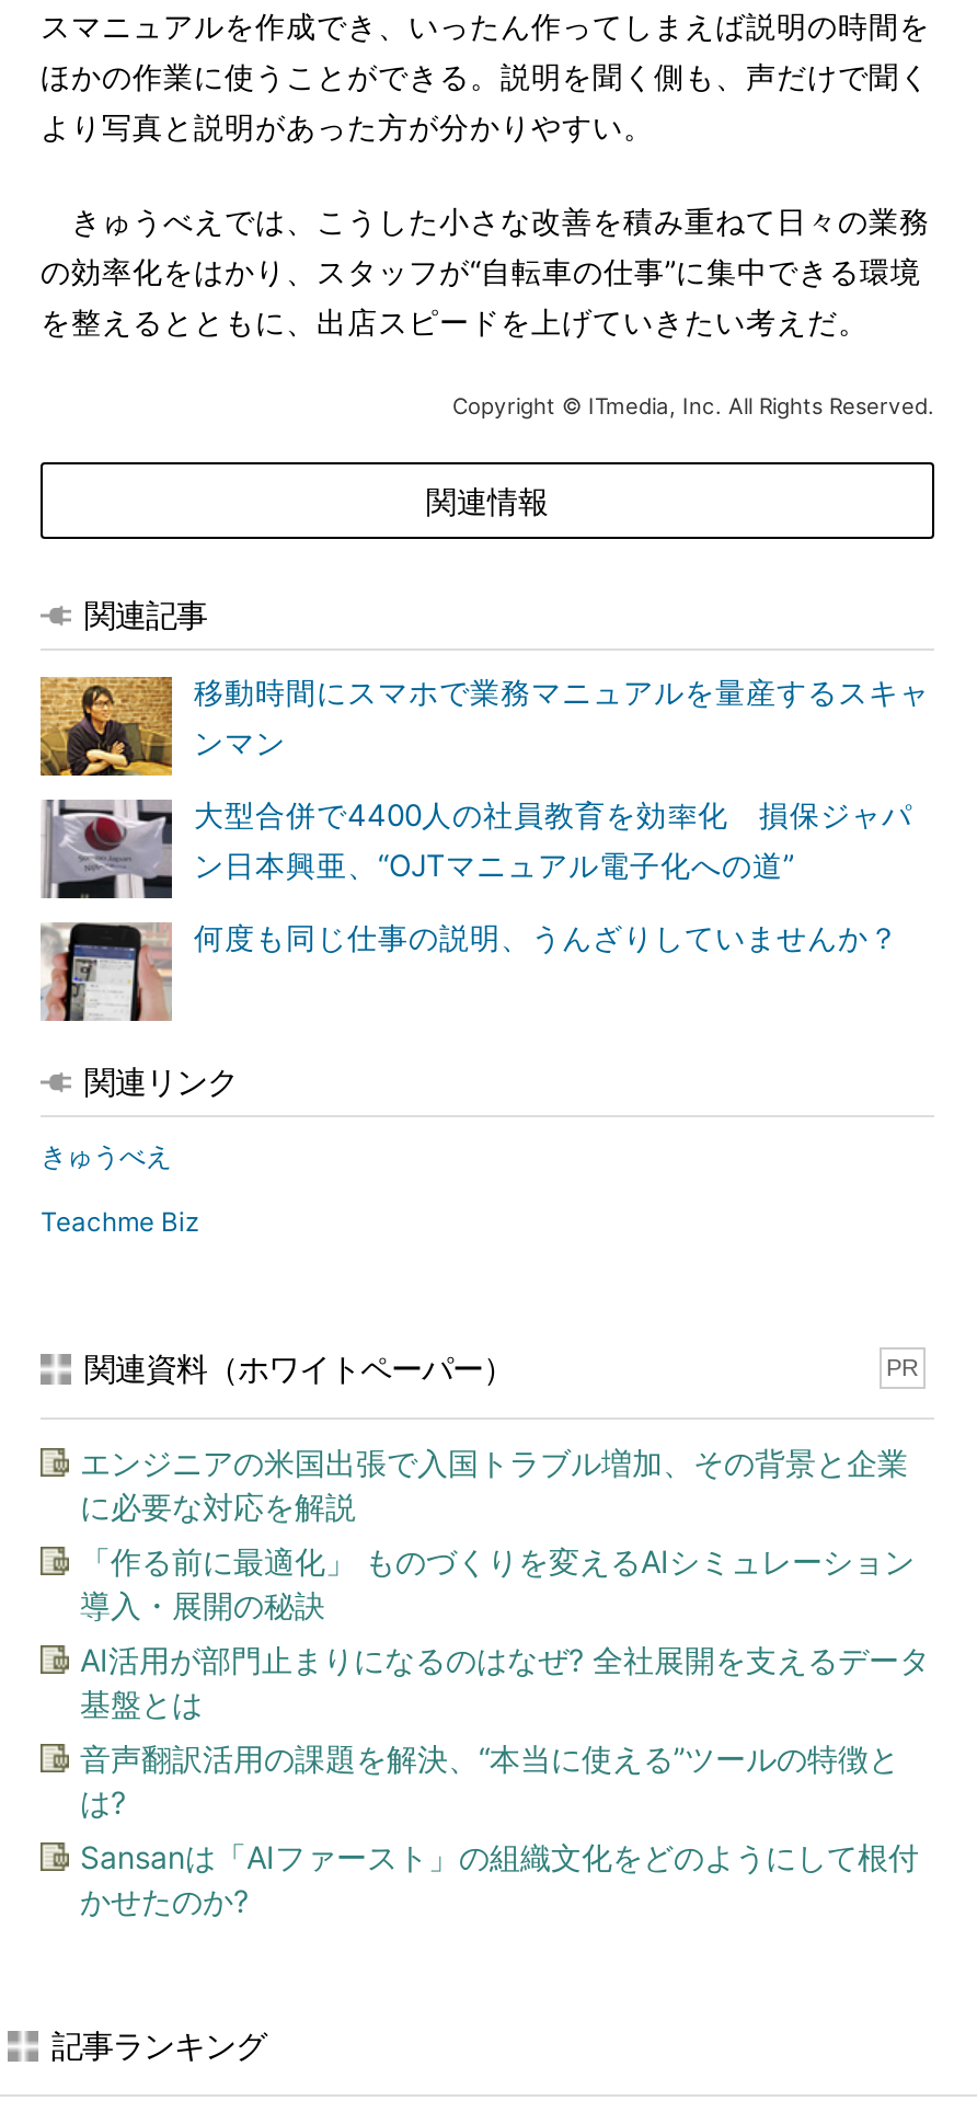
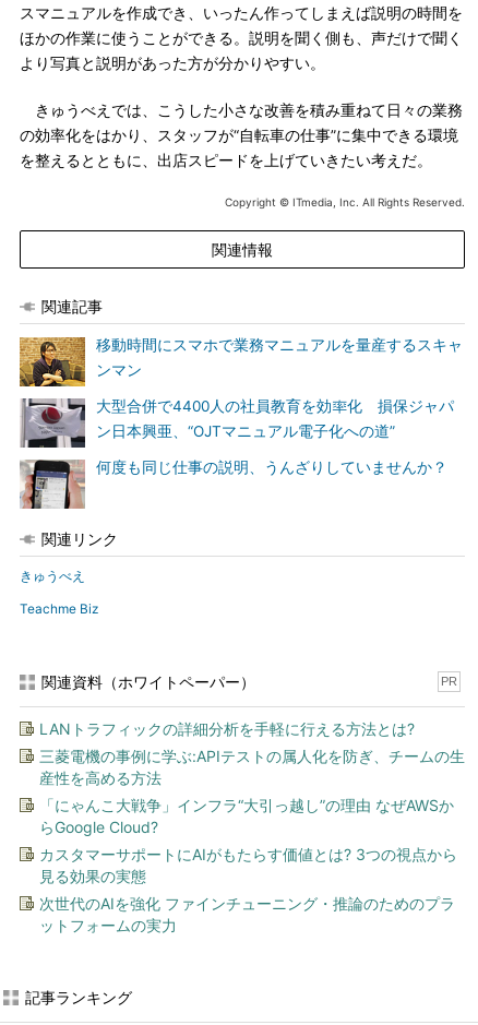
- エンジニアの米国出張で入国トラブル増加、その背景と企業
- に必要な対応を解説
+ LANトラフィックの詳細分析を手軽に行える方法とは?

- 「作る前に最適化」 ものづくりを変えるAIシミュレーション
- 導入・展開の秘訣
+ 三菱電機の事例に学ぶ:APIテストの属人化を防ぎ、チームの生
+ 産性を高める方法

- AI活用が部門止まりになるのはなぜ? 全社展開を支えるデータ
- 基盤とは
+ 「にゃんこ大戦争」インフラ“大引っ越し”の理由 なぜAWSか
+ らGoogle Cloud?

- 音声翻訳活用の課題を解決、“本当に使える”ツールの特徴と
- は?
+ カスタマーサポートにAIがもたらす価値とは? 3つの視点から
+ 見る効果の実態

- Sansanは「AIファースト」の組織文化をどのようにして根付
- かせたのか?
+ 次世代のAIを強化 ファインチューニング・推論のためのプラ
+ ットフォームの実力
